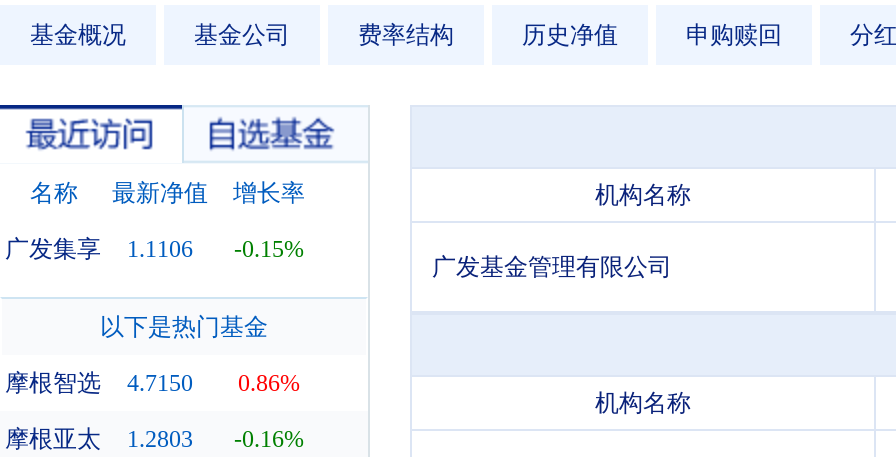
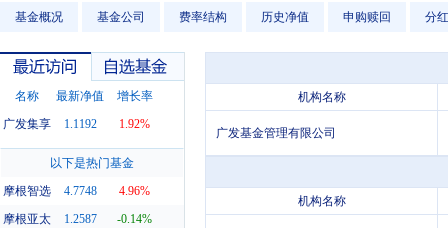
- 1.1106
+ 1.1192

- -0.15%
+ 1.92%

- 4.7150
+ 4.7748

- 0.86%
+ 4.96%

- 1.2803
+ 1.2587

- -0.16%
+ -0.14%
